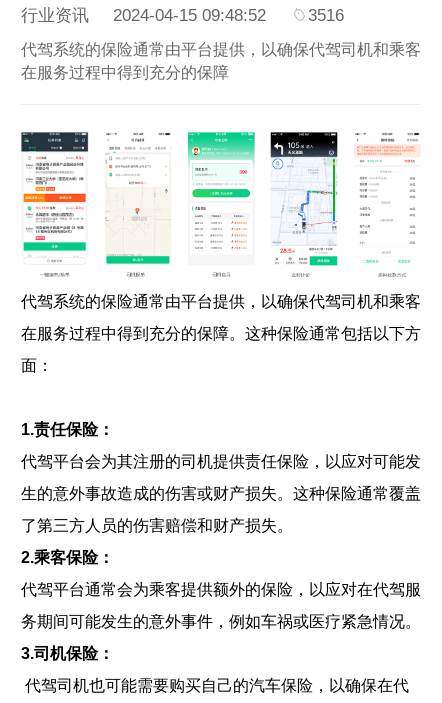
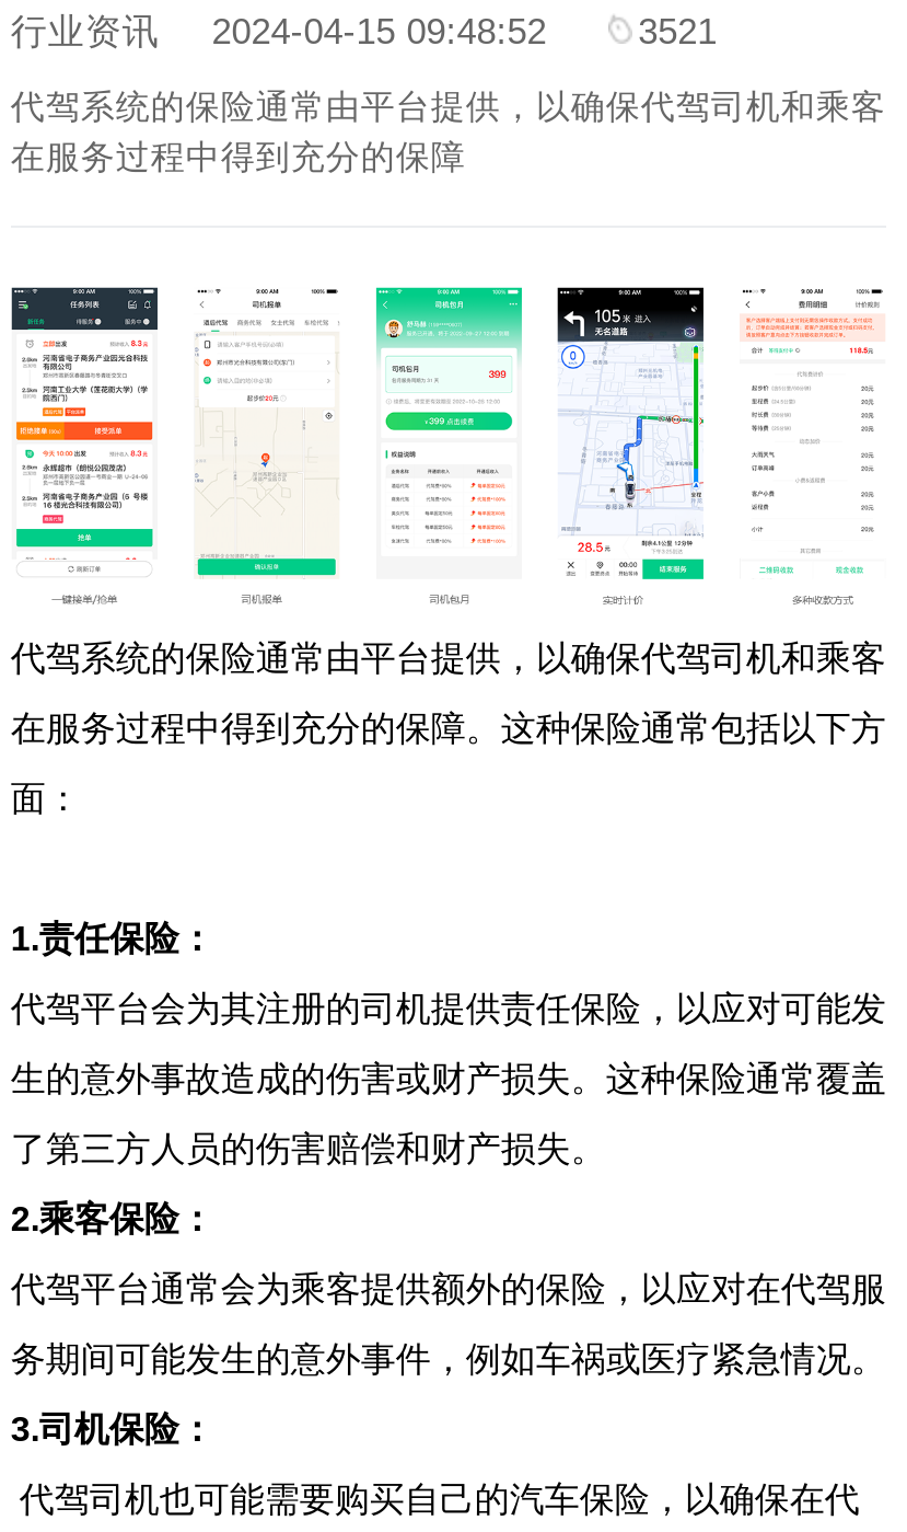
- 3516
+ 3521
